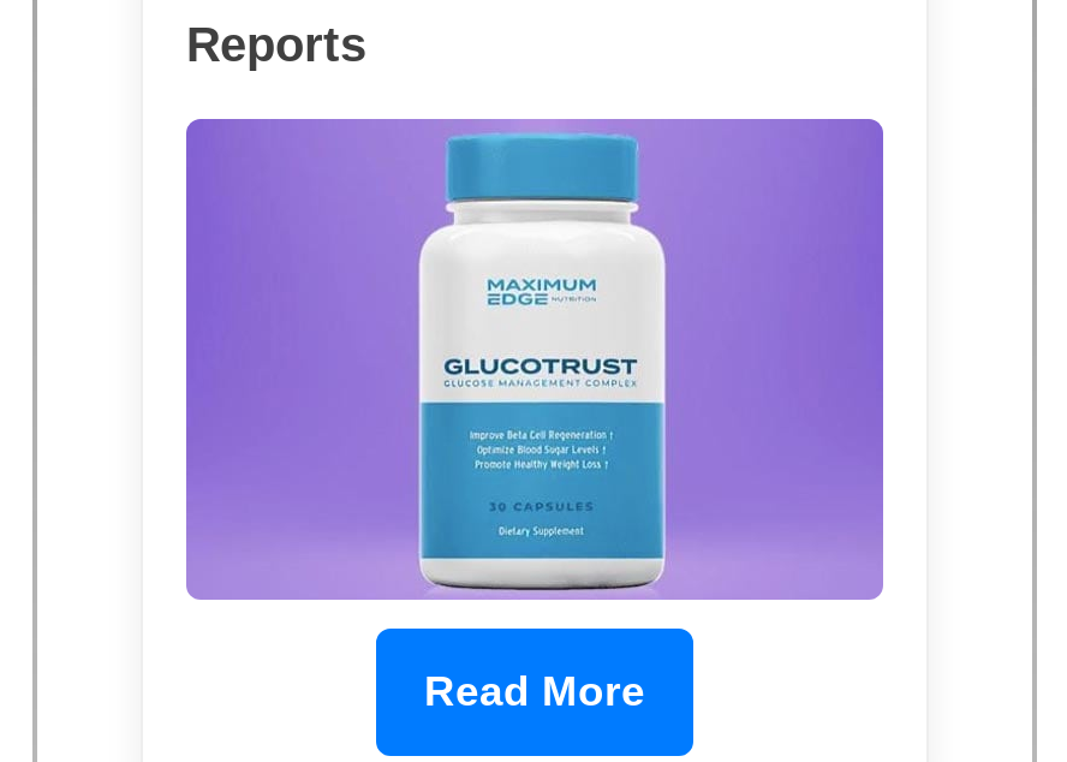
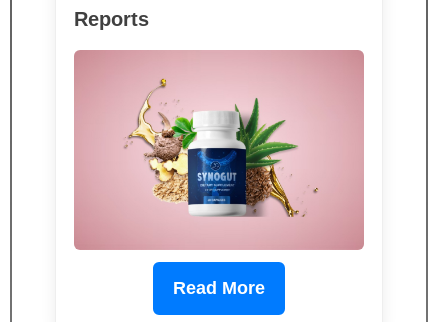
- [image]
+ [image]
